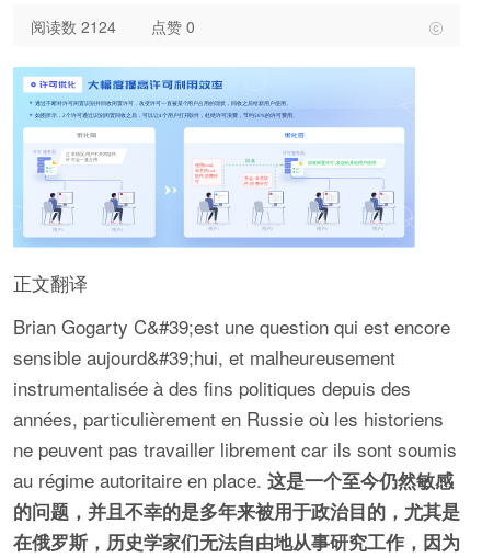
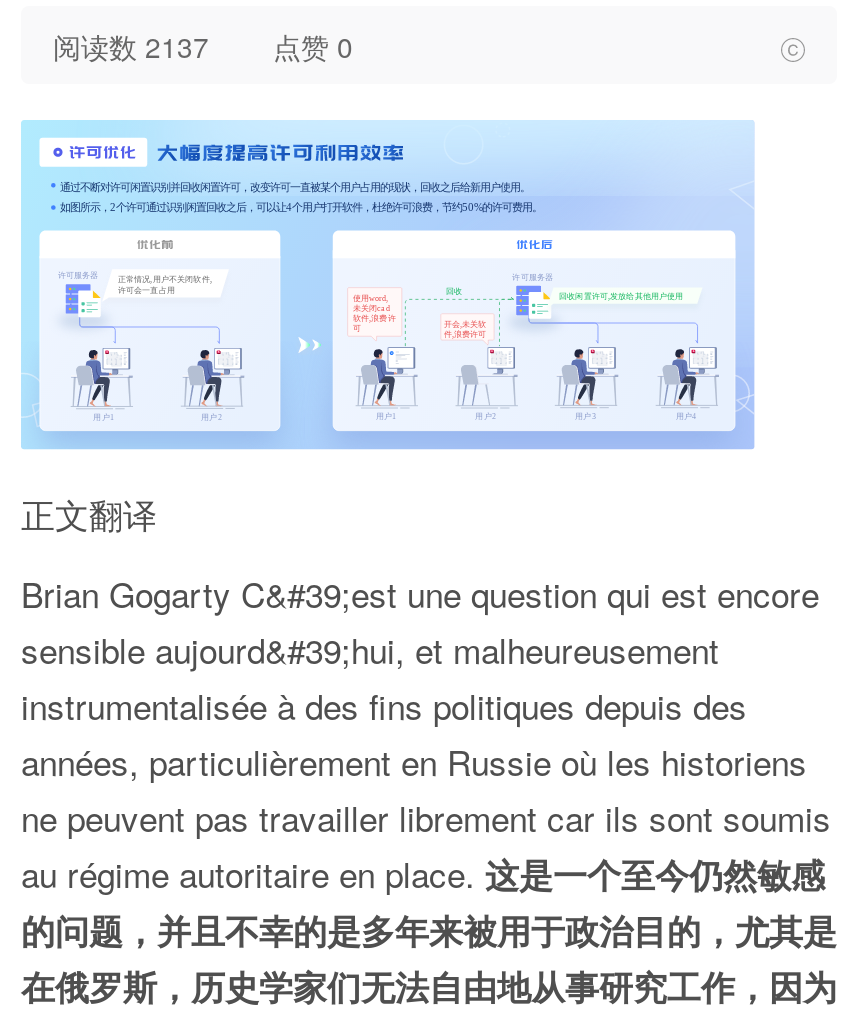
- 阅读数 2124 点赞 0
+ 阅读数 2137 点赞 0
